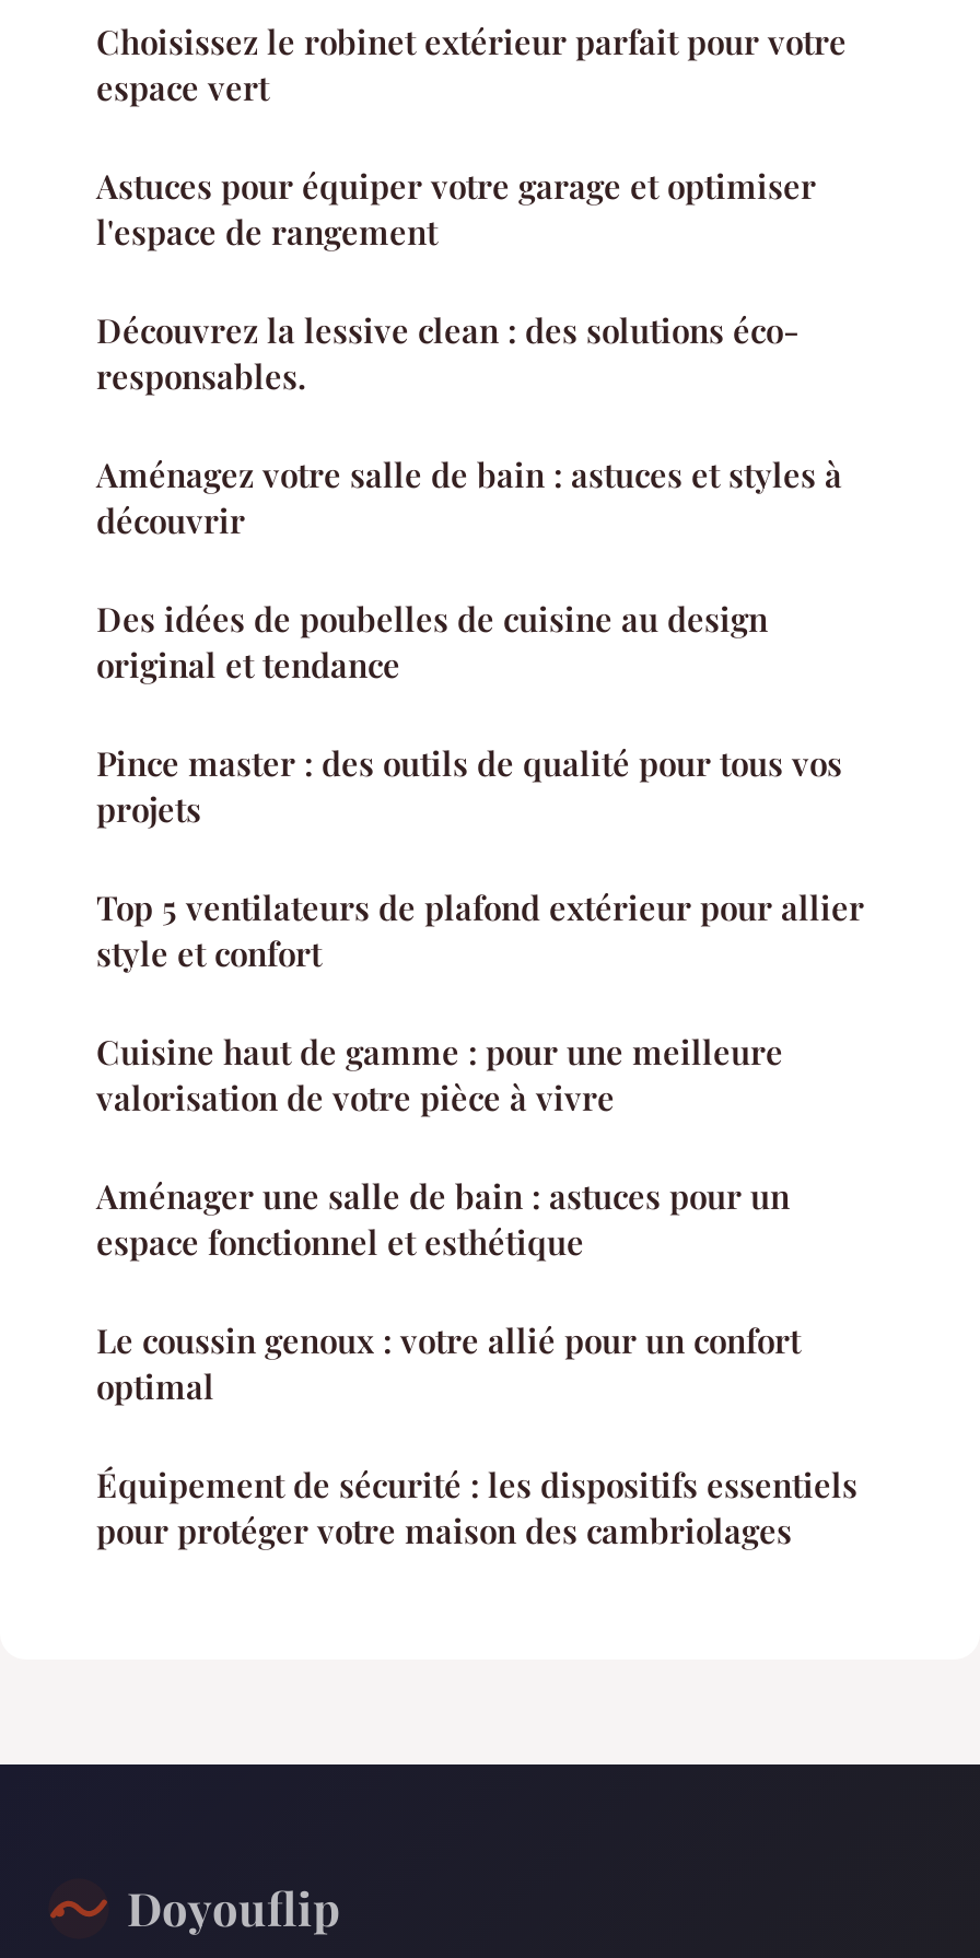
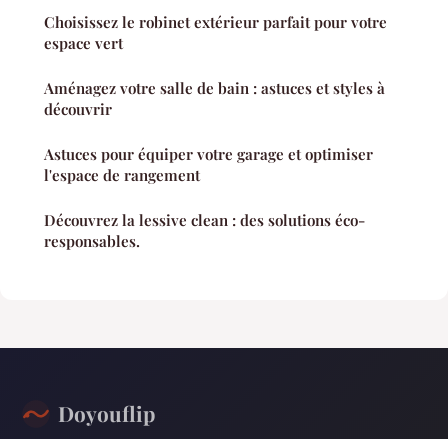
moved down: Astuces pour équiper votre garage et optimiser | l'espace de rangement | Découvrez la lessive clean : des solutions éco- | responsables.

moved up: Aménagez votre salle de bain : astuces et styles à | découvrir

- Des idées de poubelles de cuisine au design
- original et tendance
- Pince master : des outils de qualité pour tous vos
- projets
- Top 5 ventilateurs de plafond extérieur pour allier
- style et confort
- Cuisine haut de gamme : pour une meilleure
- valorisation de votre pièce à vivre
- Aménager une salle de bain : astuces pour un
- espace fonctionnel et esthétique
- Le coussin genoux : votre allié pour un confort
- optimal
- Équipement de sécurité : les dispositifs essentiels
- pour protéger votre maison des cambriolages
